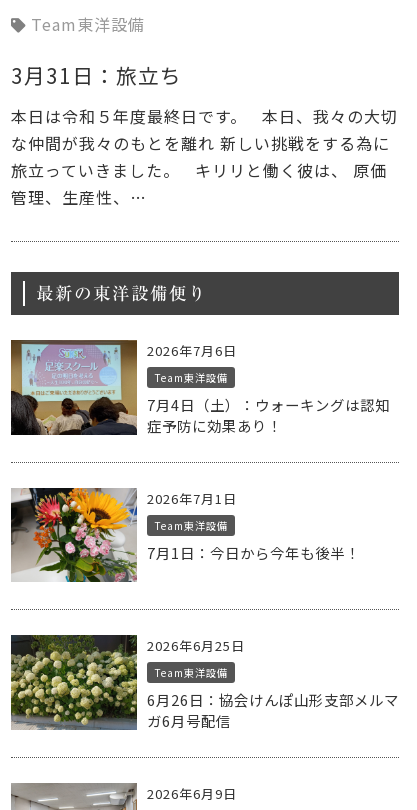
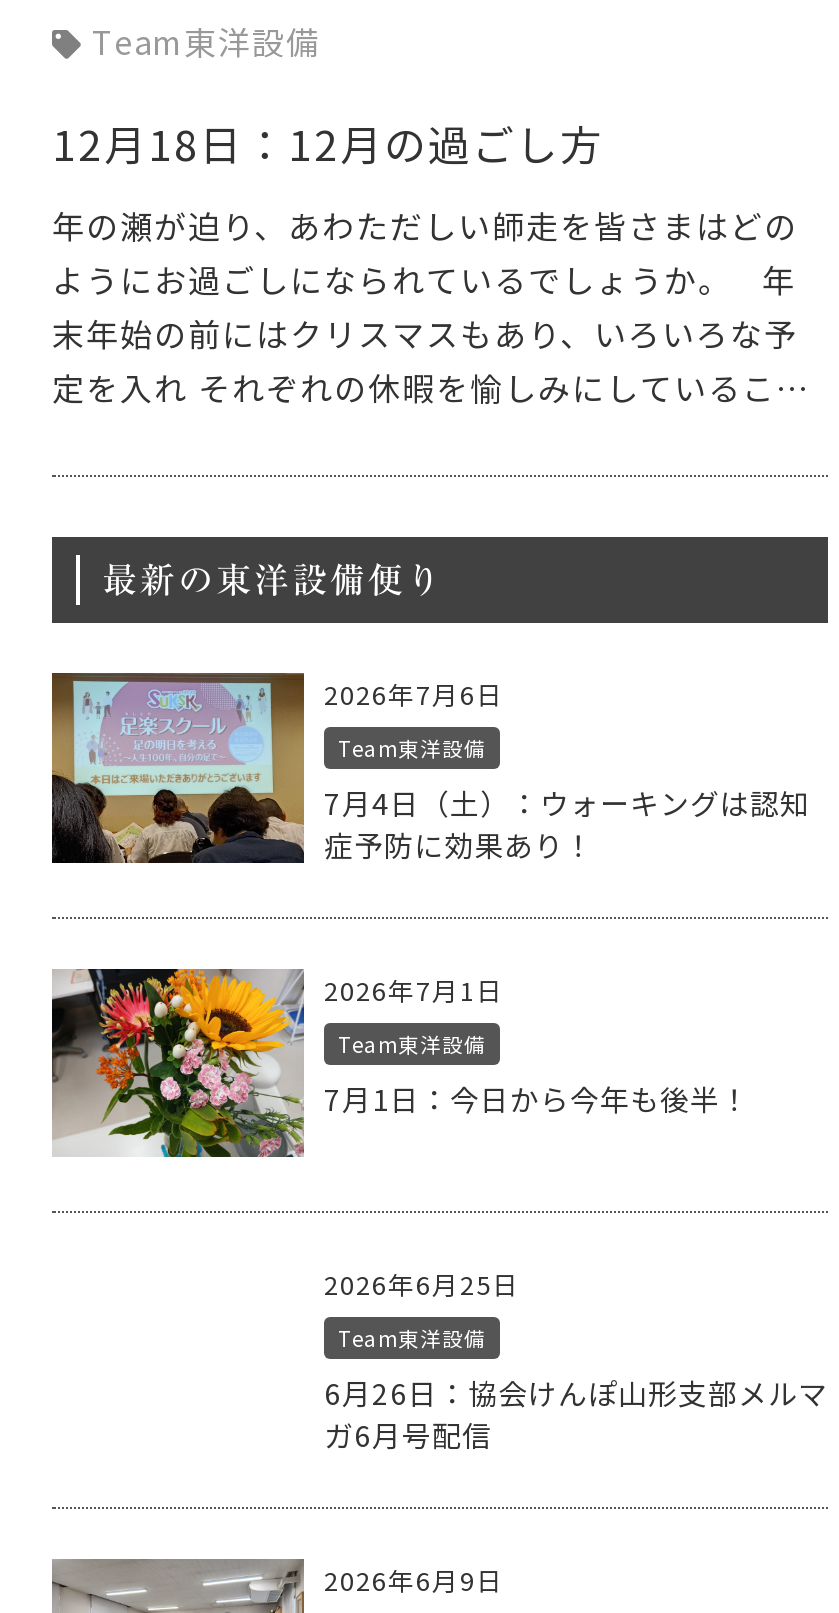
- 3月31日：旅立ち
+ 12月18日：12月の過ごし方

- 本日は令和５年度最終日です。 本日、我々の大切
- な仲間が我々のもとを離れ 新しい挑戦をする為に
- 旅立っていきました。 キリリと働く彼は、 原価
- 管理、生産性、…
+ 年の瀬が迫り、あわただしい師走を皆さまはどの
+ ようにお過ごしになられているでしょうか。 年
+ 末年始の前にはクリスマスもあり、いろいろな予
+ 定を入れ それぞれの休暇を愉しみにしているこ…

- [image]
